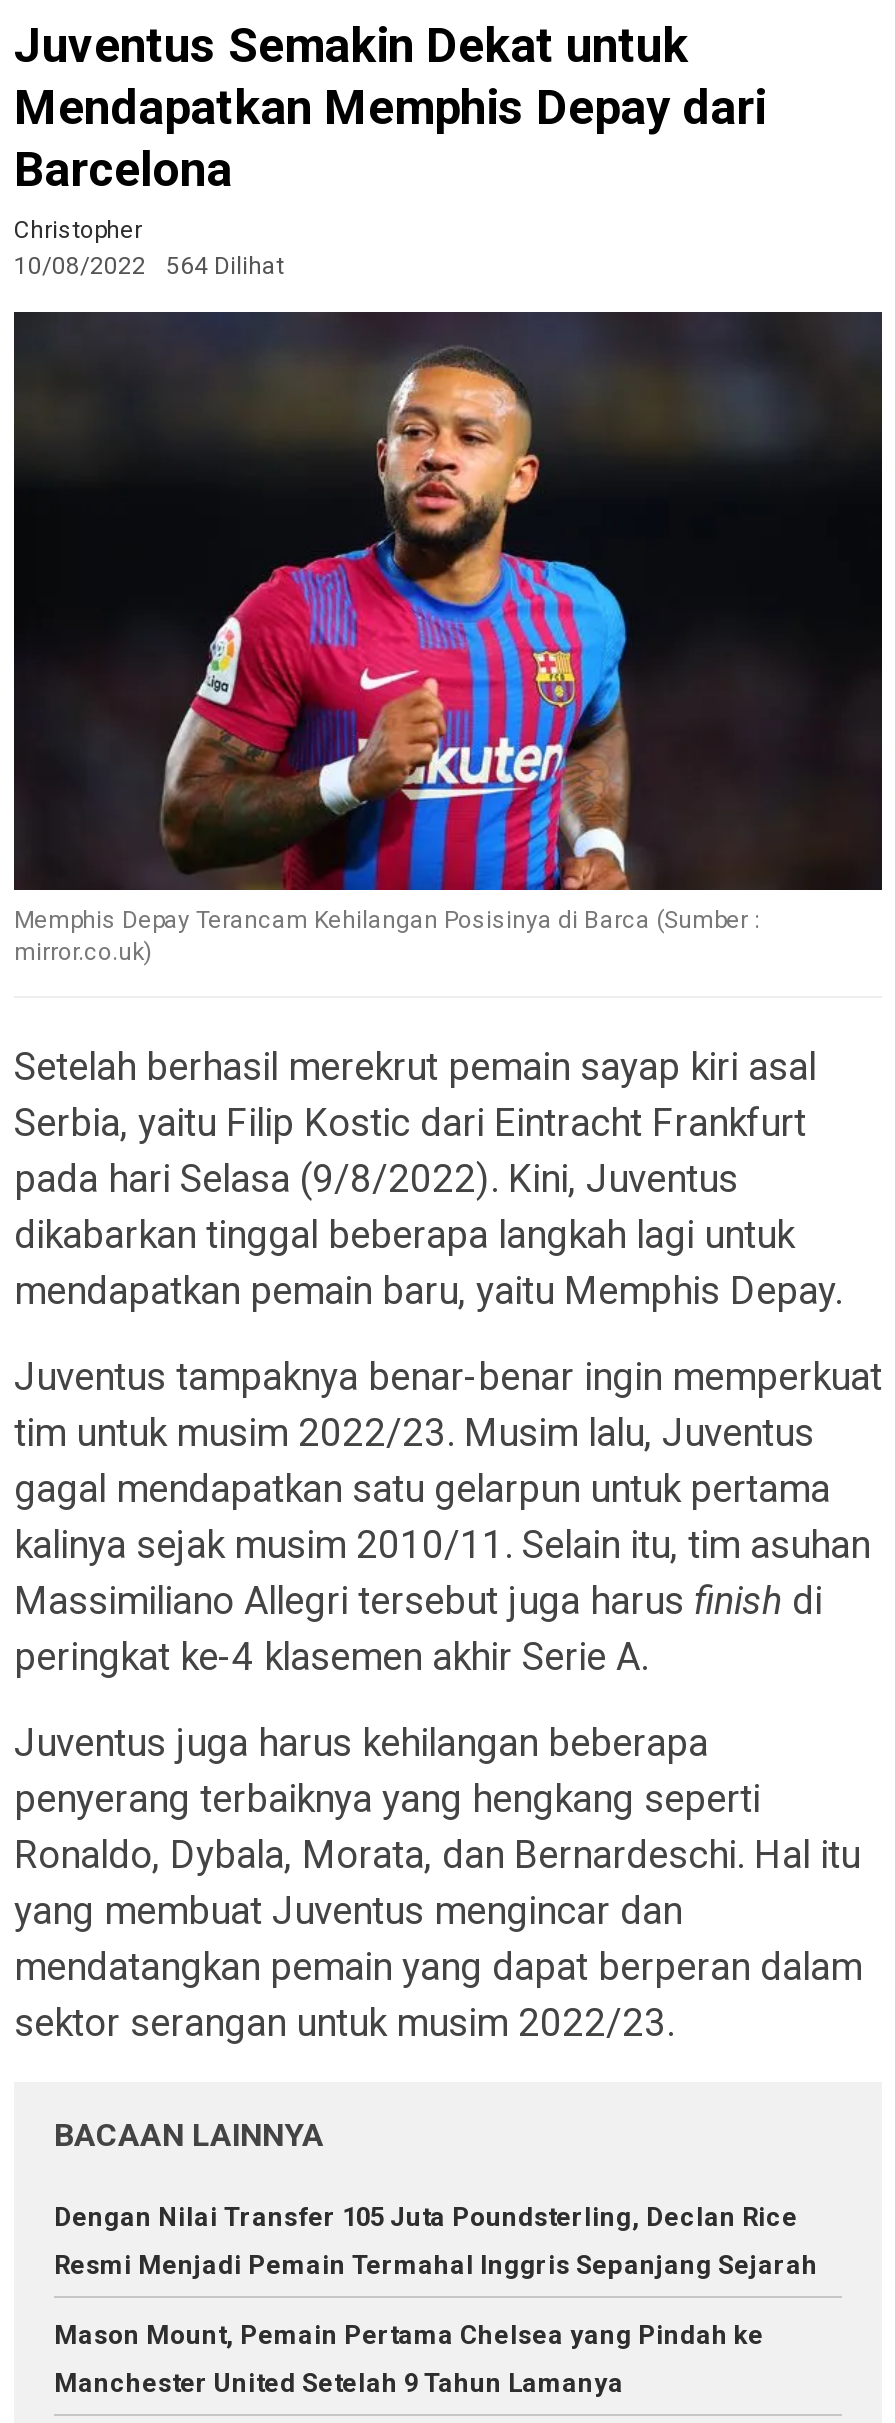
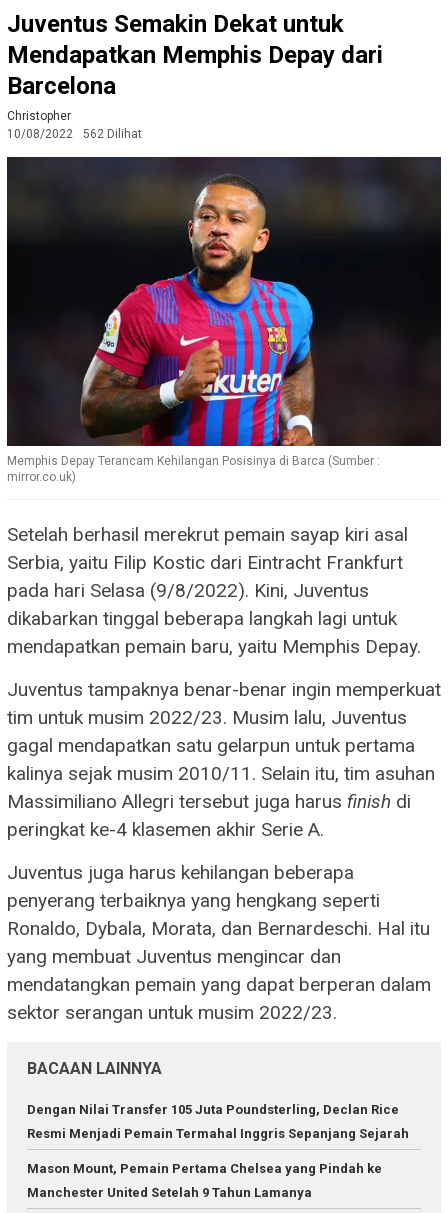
- 10/08/2022 564 Dilihat
+ 10/08/2022 562 Dilihat
